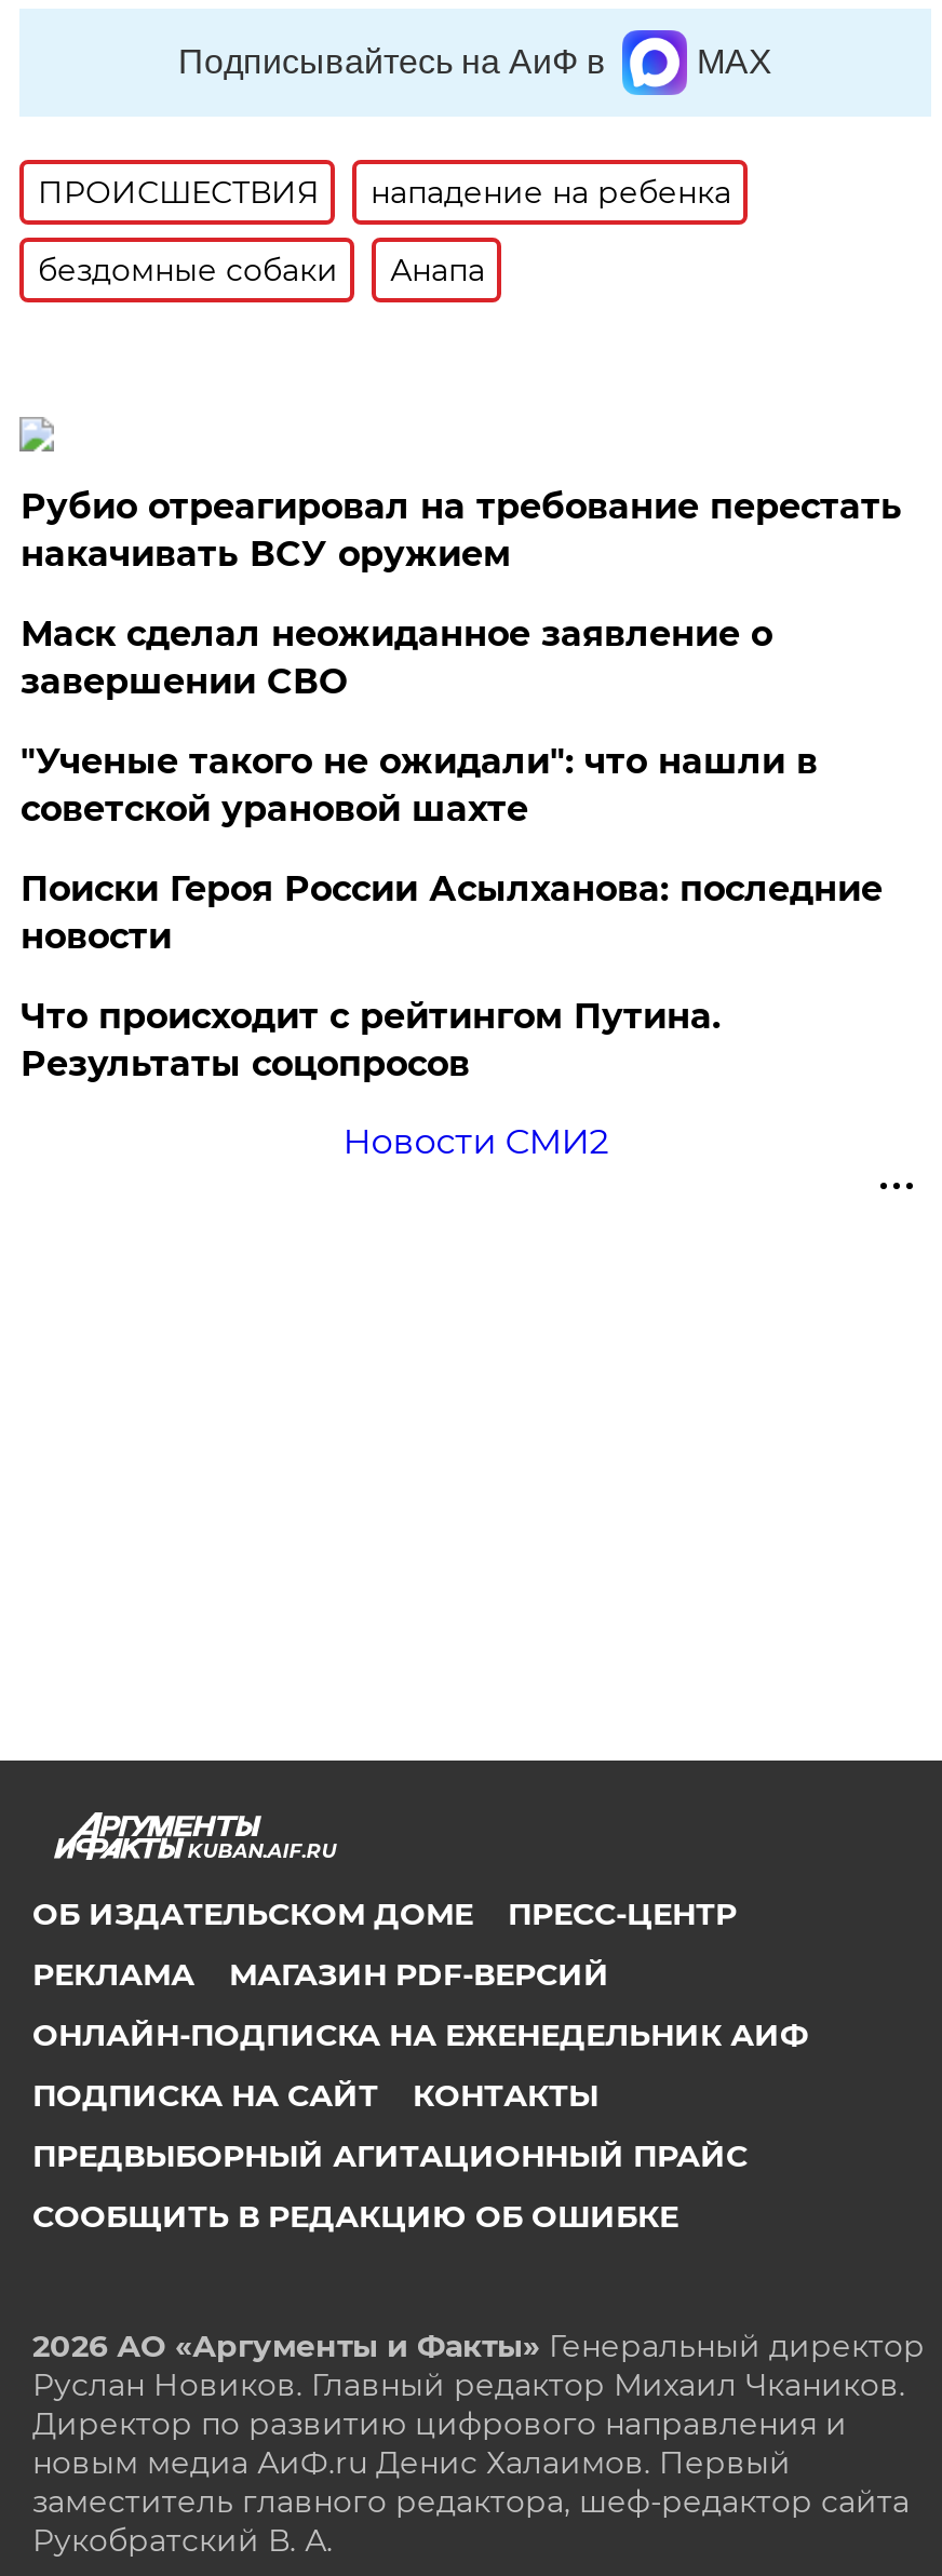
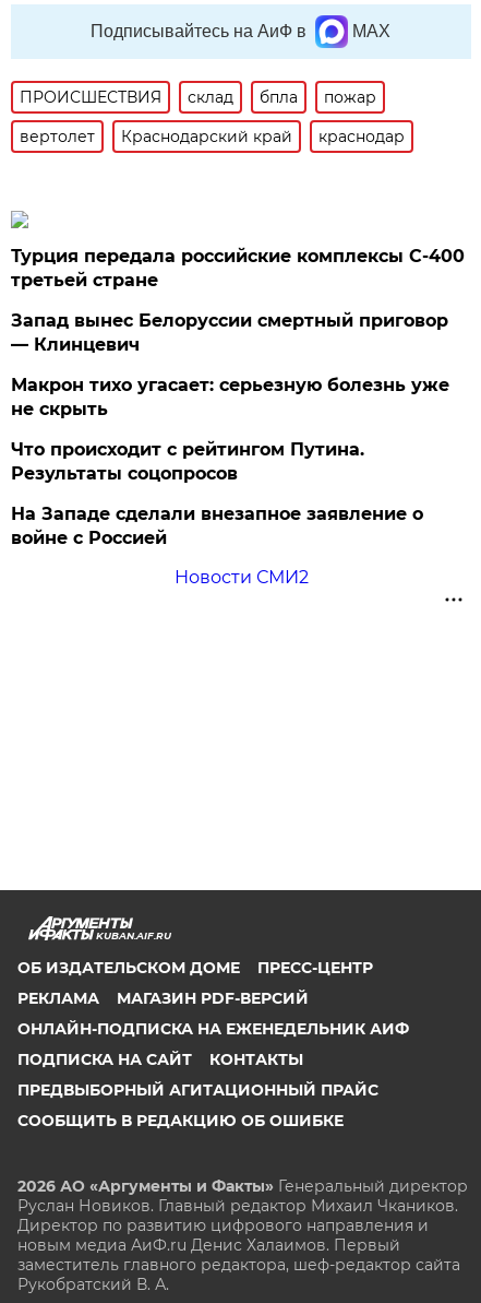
- нападение на ребенка
- бездомные собаки
- Анапа
+ склад
+ бпла
+ пожар
+ вертолет
+ Краснодарский край
+ краснодар

- Рубио отреагировал на требование перестать
- накачивать ВСУ оружием
- Маск сделал неожиданное заявление о
- завершении СВО
- "Ученые такого не ожидали": что нашли в
- советской урановой шахте
- Поиски Героя России Асылханова: последние
- новости
+ Турция передала российские комплексы С-400
+ третьей стране
+ Запад вынес Белоруссии смертный приговор
+ — Клинцевич
+ Макрон тихо угасает: серьезную болезнь уже
+ не скрыть

moved up: Что происходит с рейтингом Путина. | Результаты соцопросов

+ На Западе сделали внезапное заявление о
+ войне с Россией
